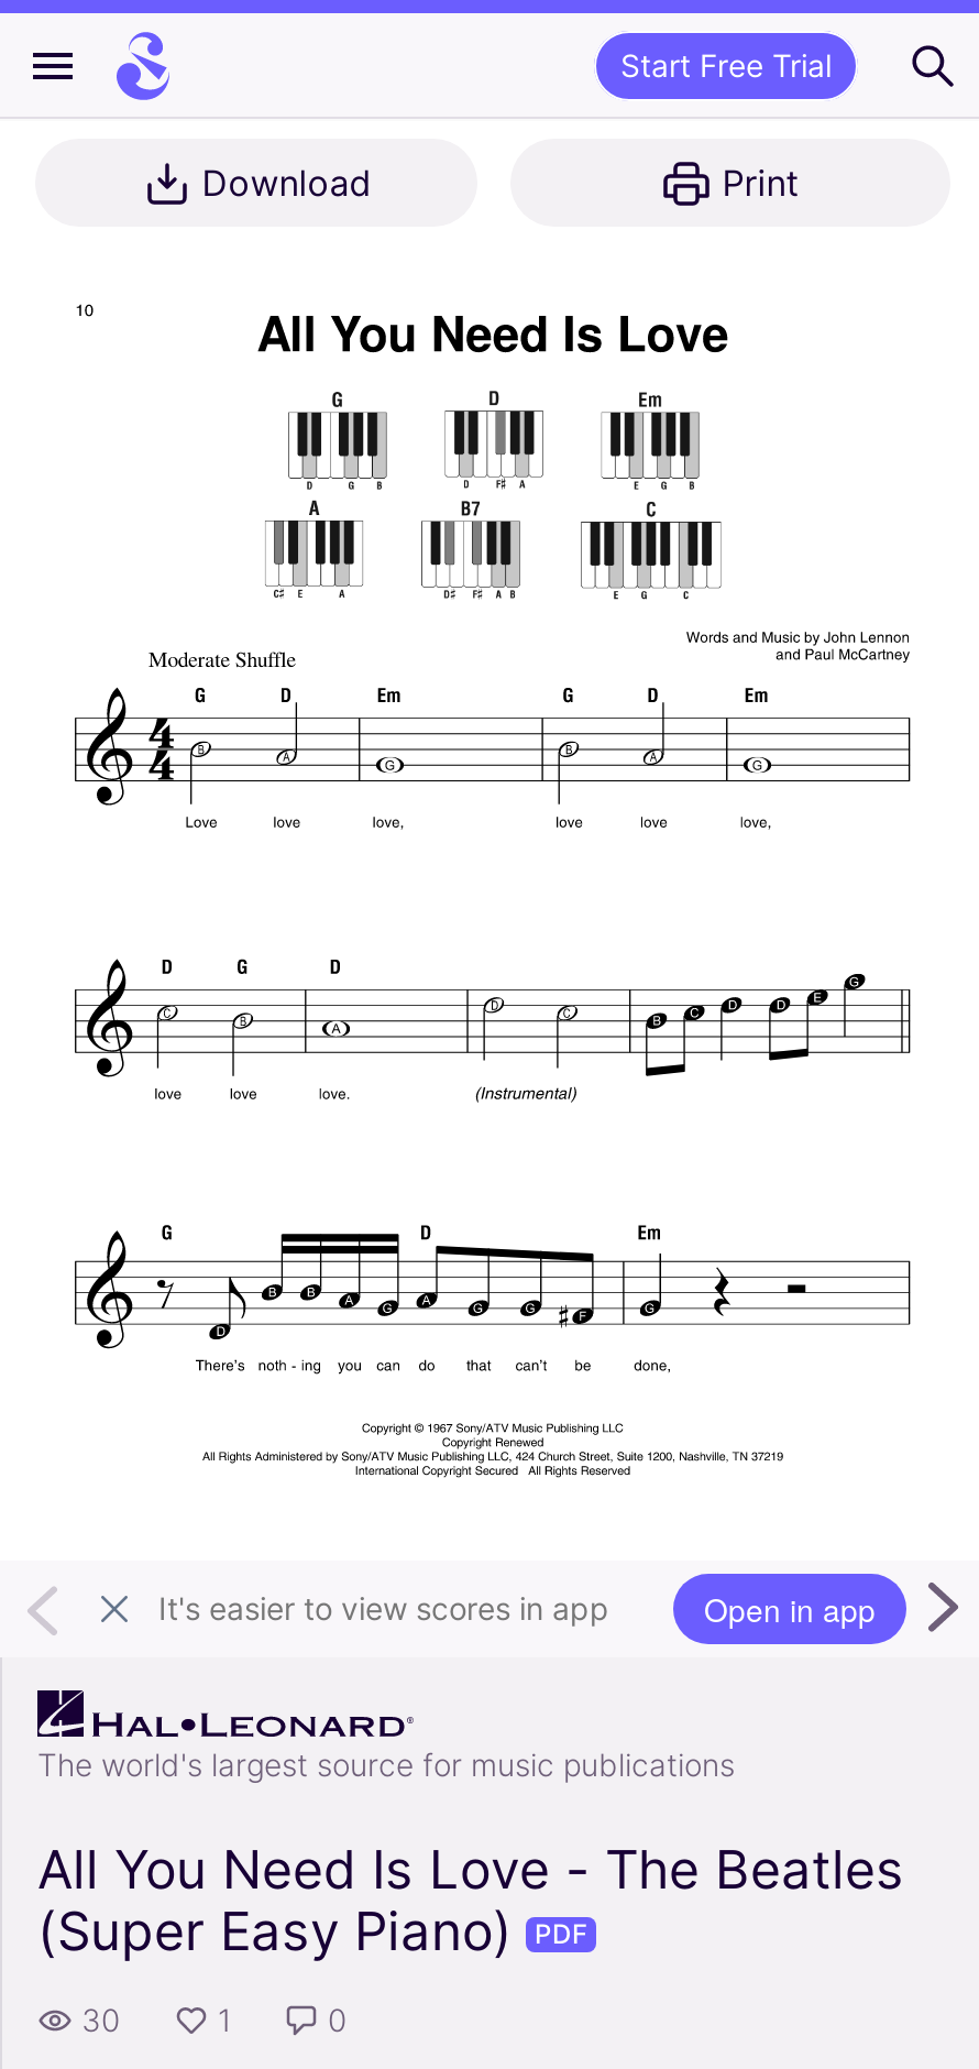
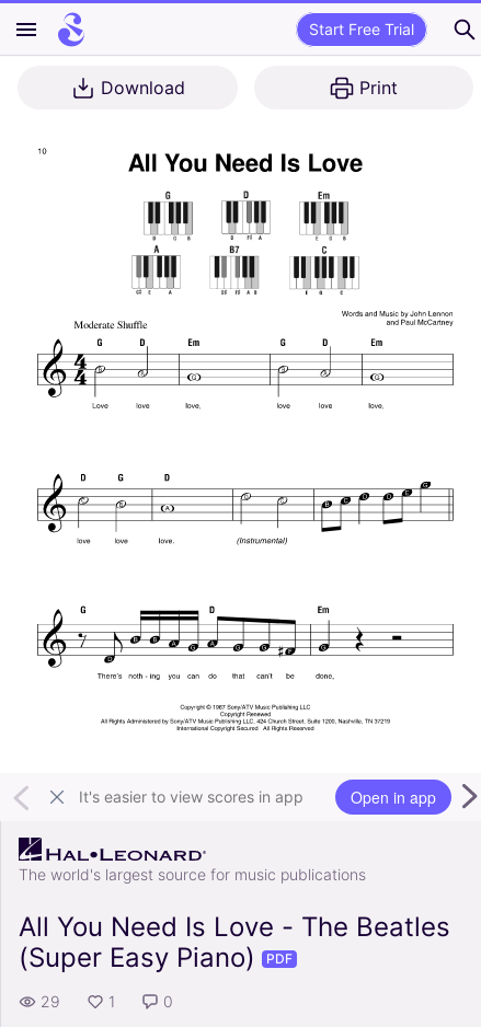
- 30
+ 29
